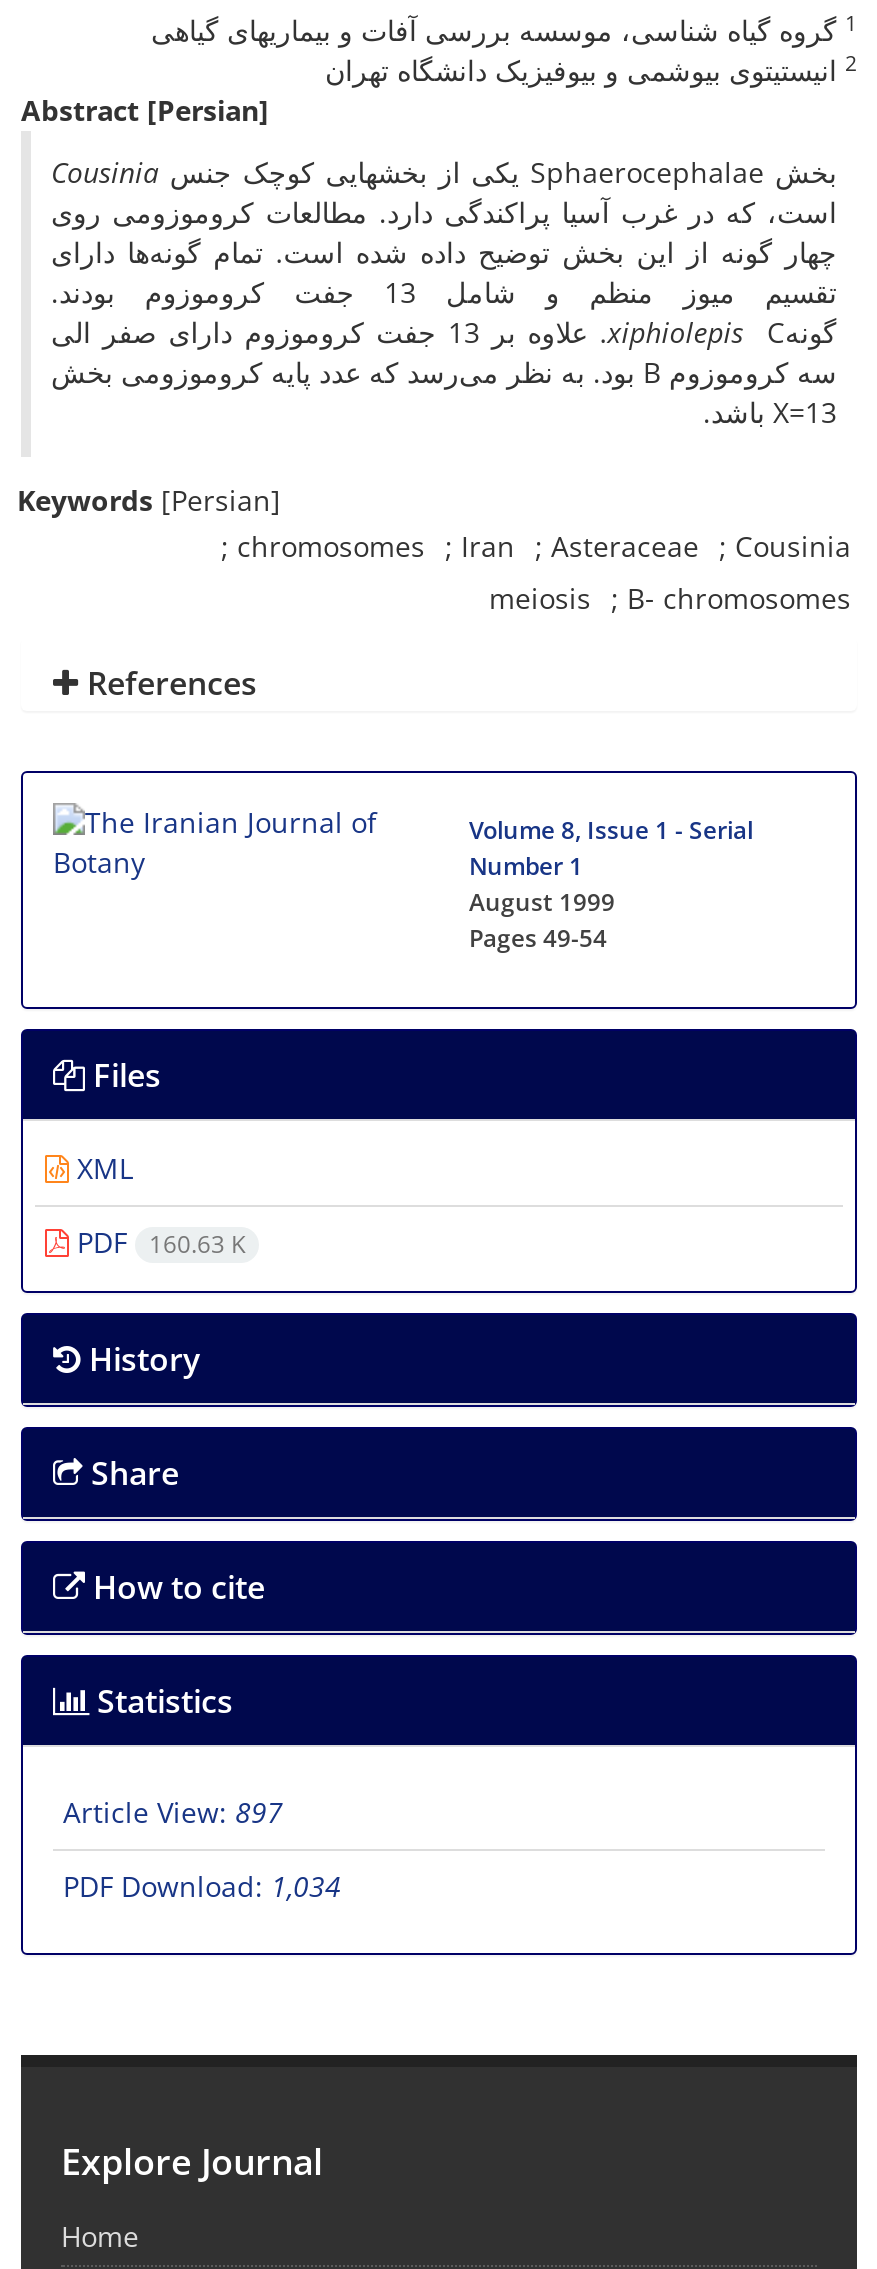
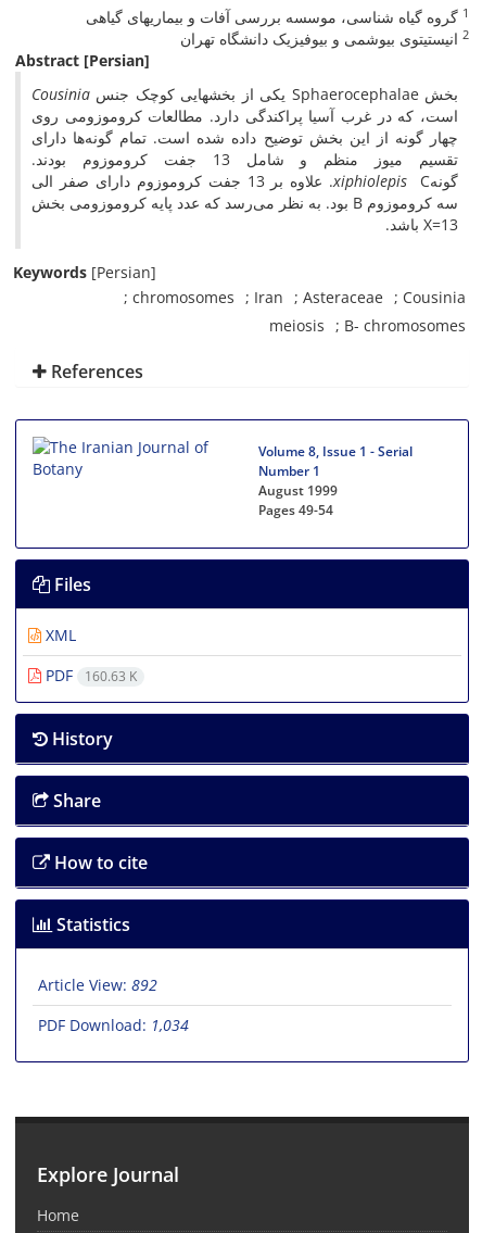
- Article View: 897
+ Article View: 892
